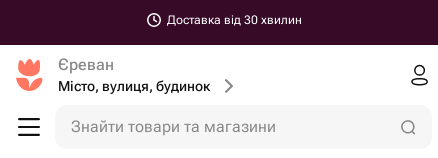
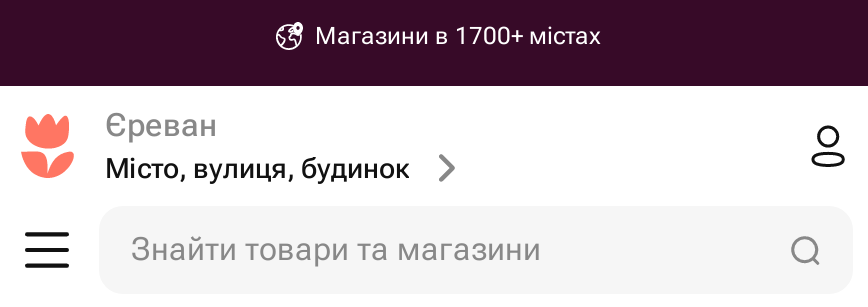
- Доставка від 30 хвилин
+ Магазини в 1700+ містах
